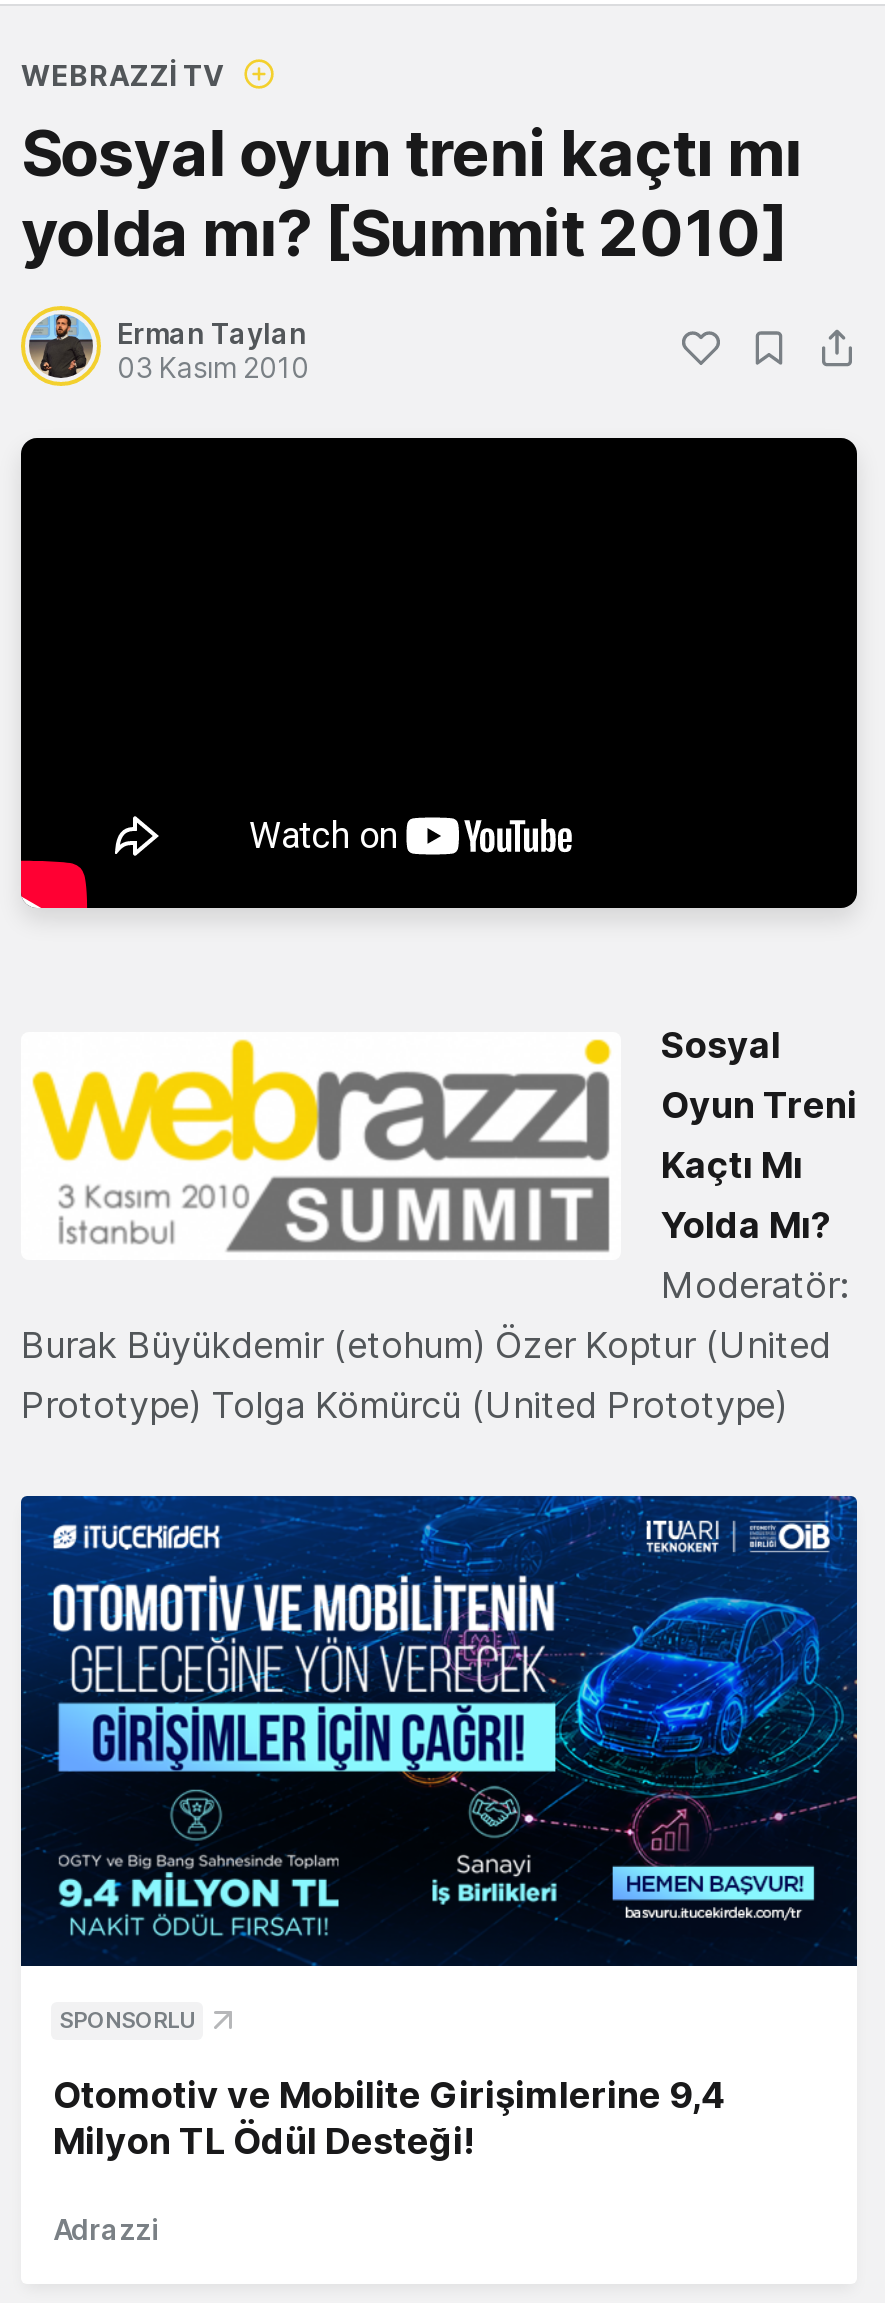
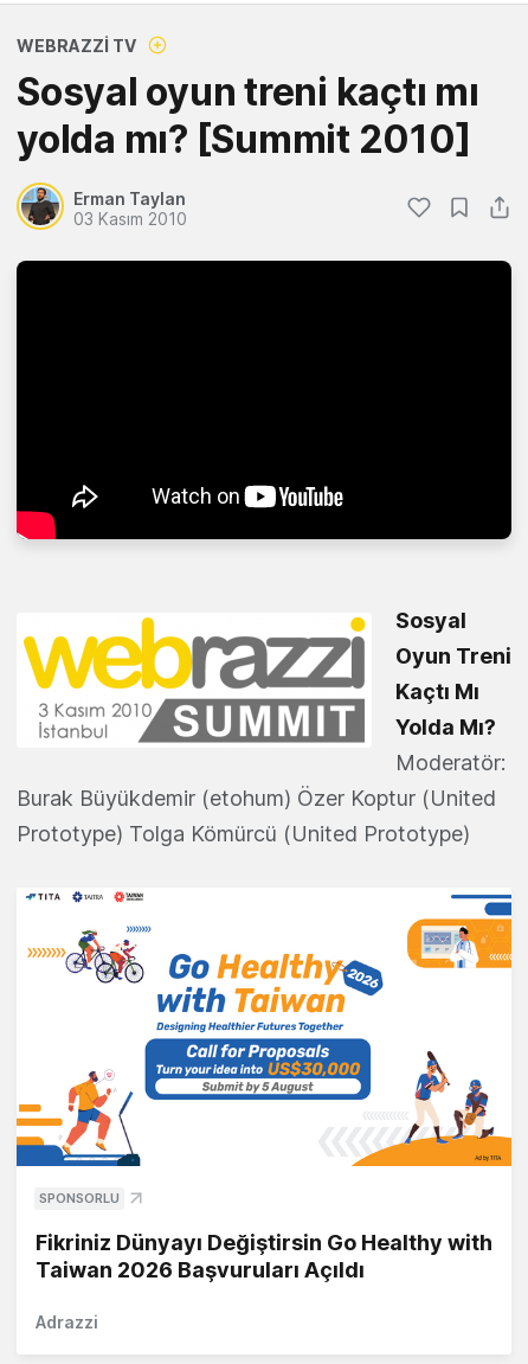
- [image]
+ [image]

- Otomotiv ve Mobilite Girişimlerine 9,4
- Milyon TL Ödül Desteği!
+ Fikriniz Dünyayı Değiştirsin Go Healthy with
+ Taiwan 2026 Başvuruları Açıldı
